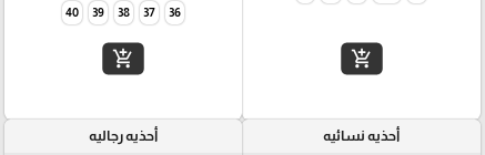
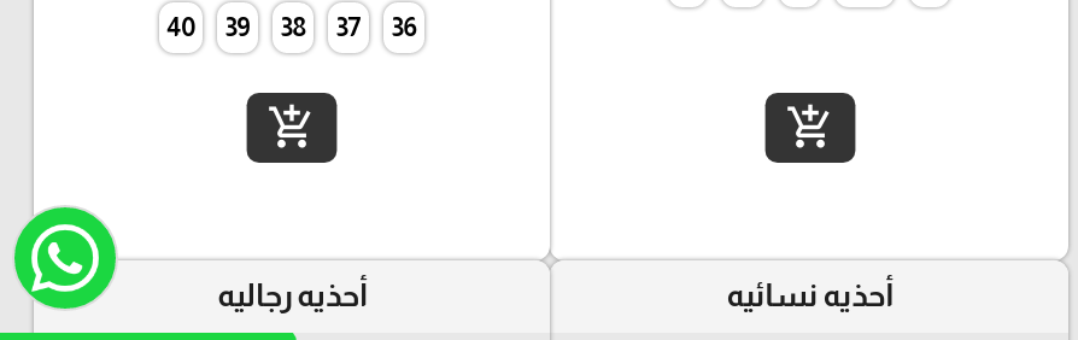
+ [image]
